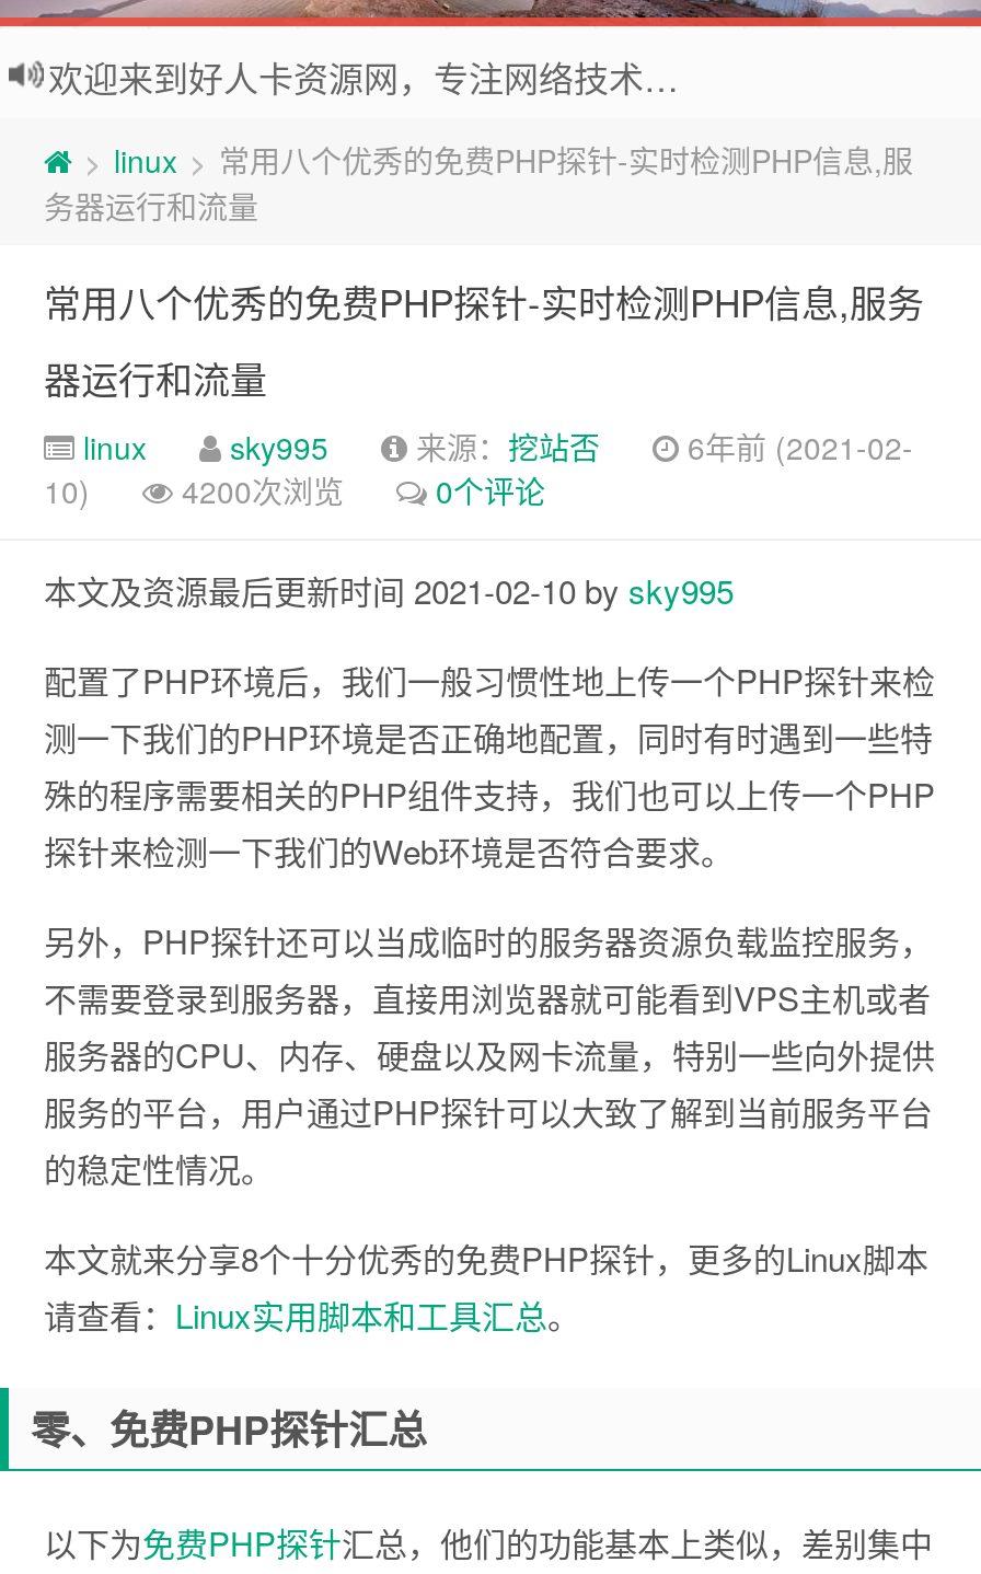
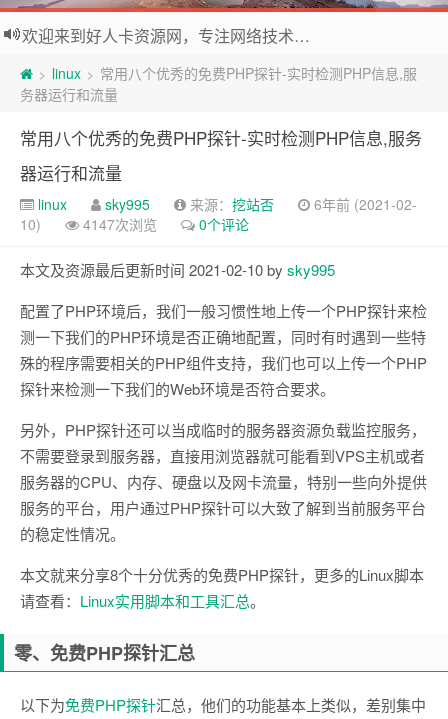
- 10) 4200次浏览
+ 10) 4147次浏览
